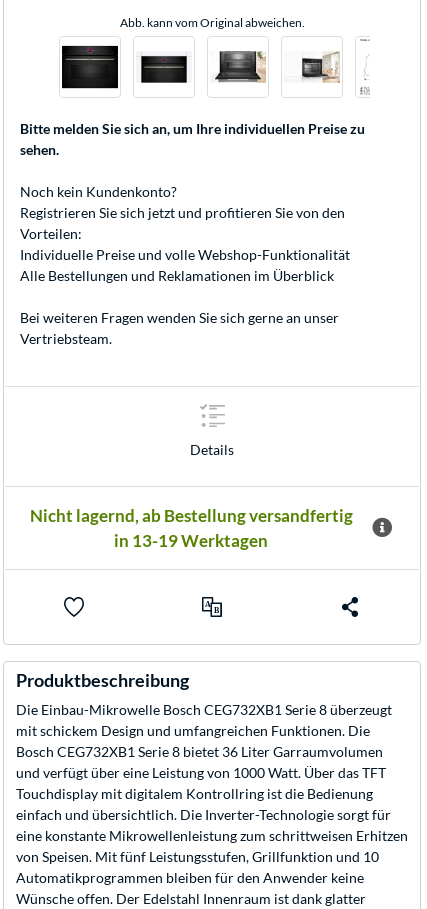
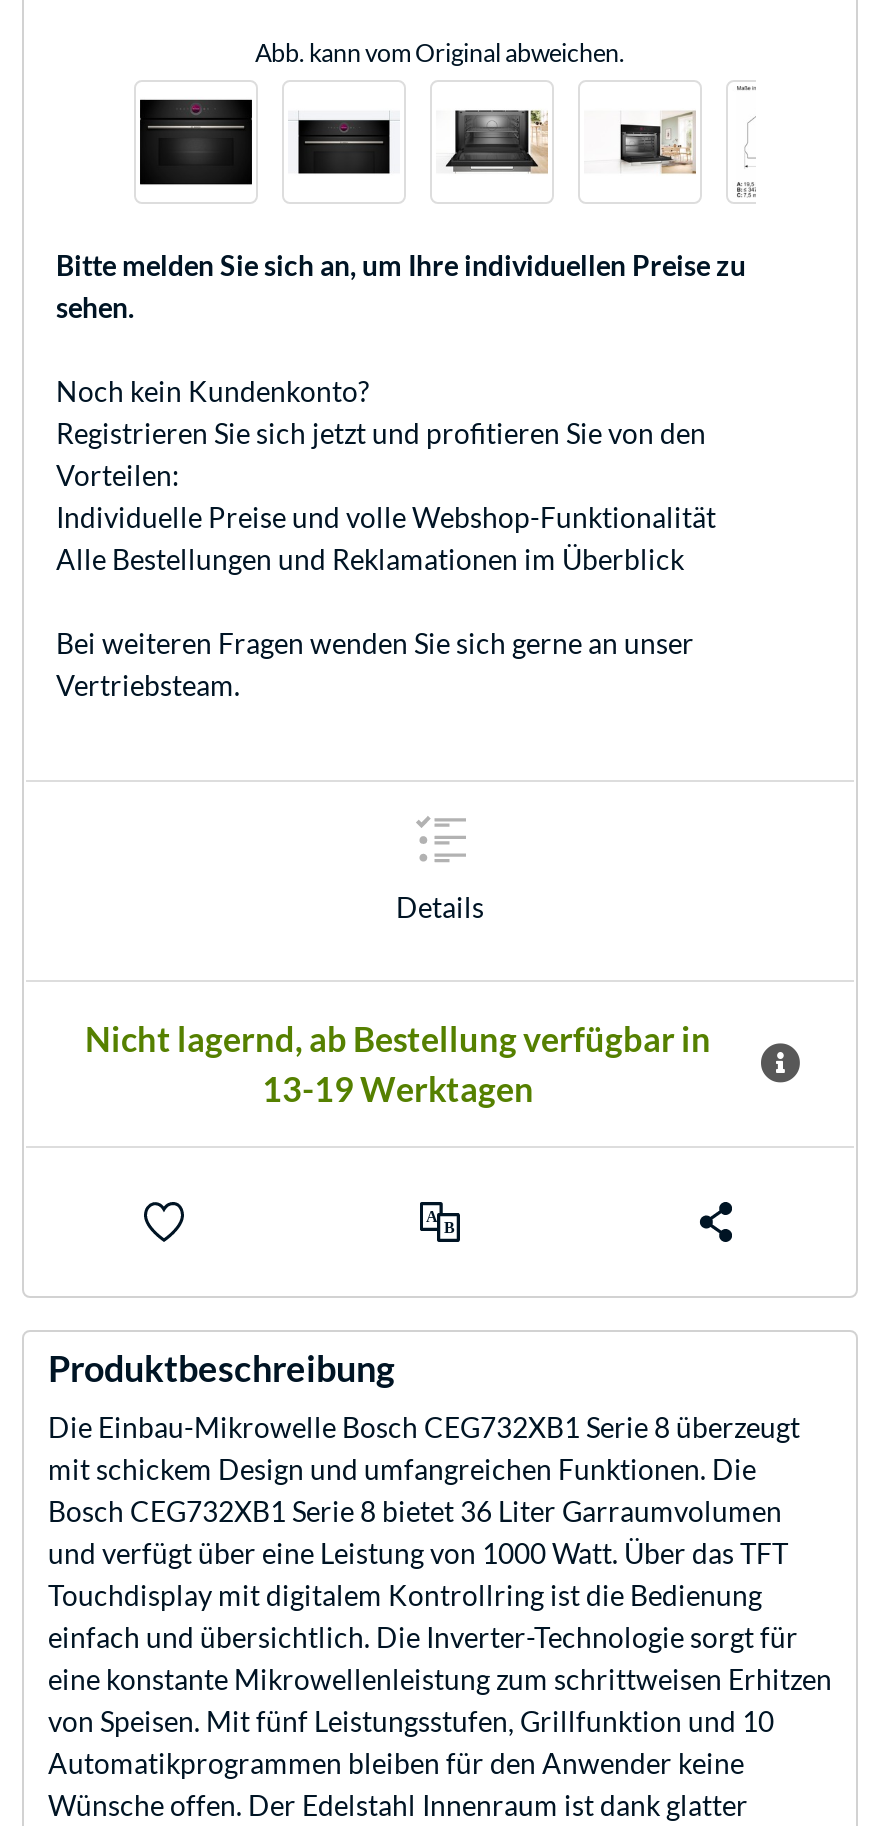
- Nicht lagernd, ab Bestellung versandfertig
- in 13-19 Werktagen
+ Nicht lagernd, ab Bestellung verfügbar in
+ 13-19 Werktagen
